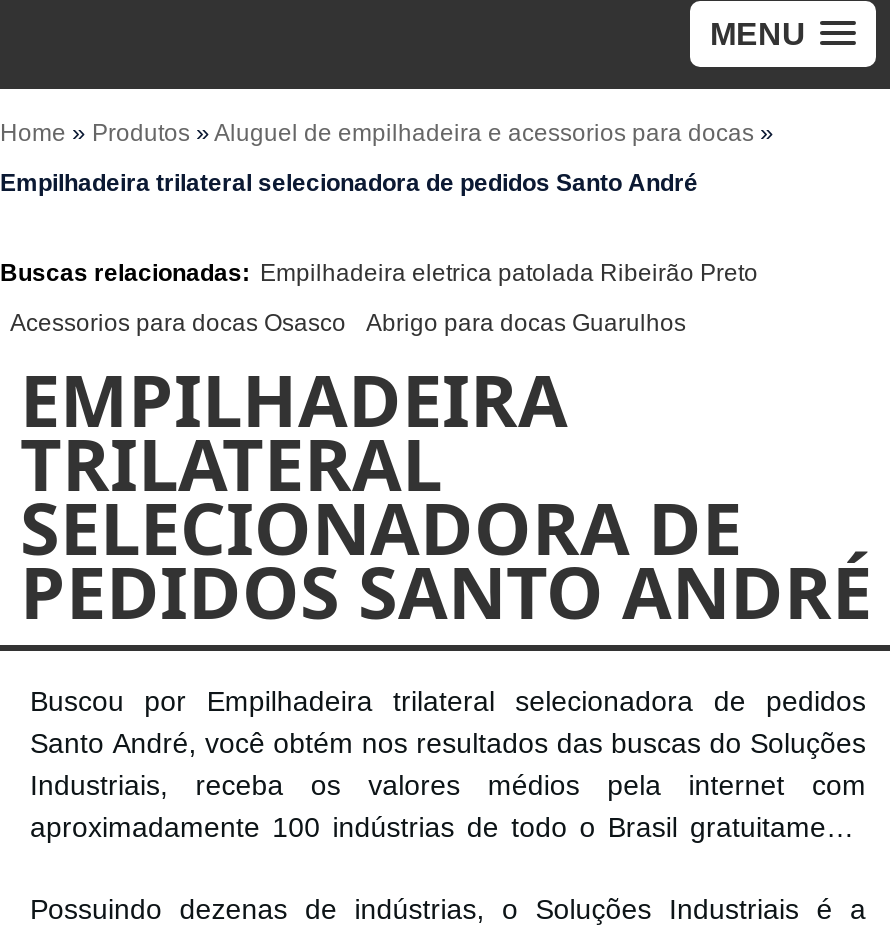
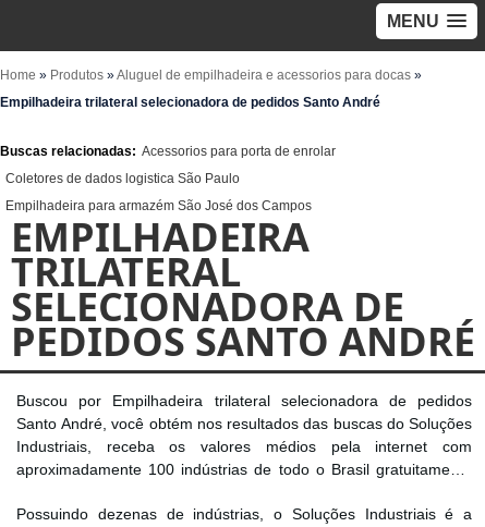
- Buscas relacionadas: Empilhadeira eletrica patolada Ribeirão Preto
- Acessorios para docas Osasco
- Abrigo para docas Guarulhos
+ Buscas relacionadas: Acessorios para porta de enrolar
+ Coletores de dados logistica São Paulo
+ Empilhadeira para armazém São José dos Campos
